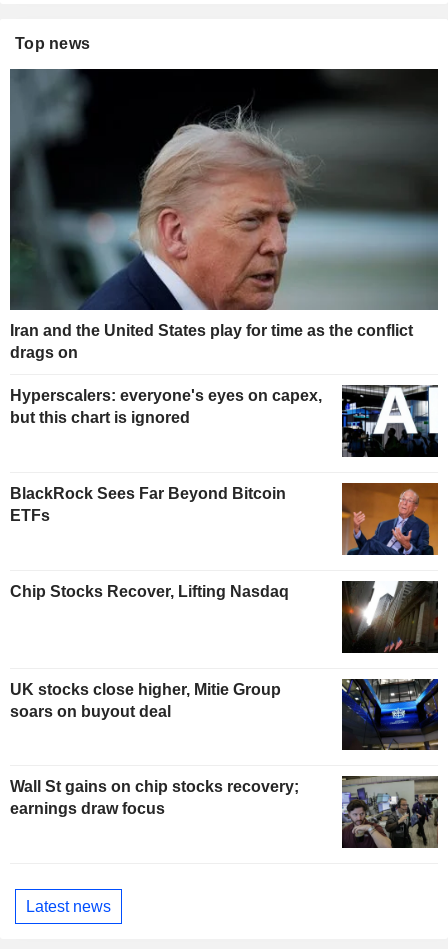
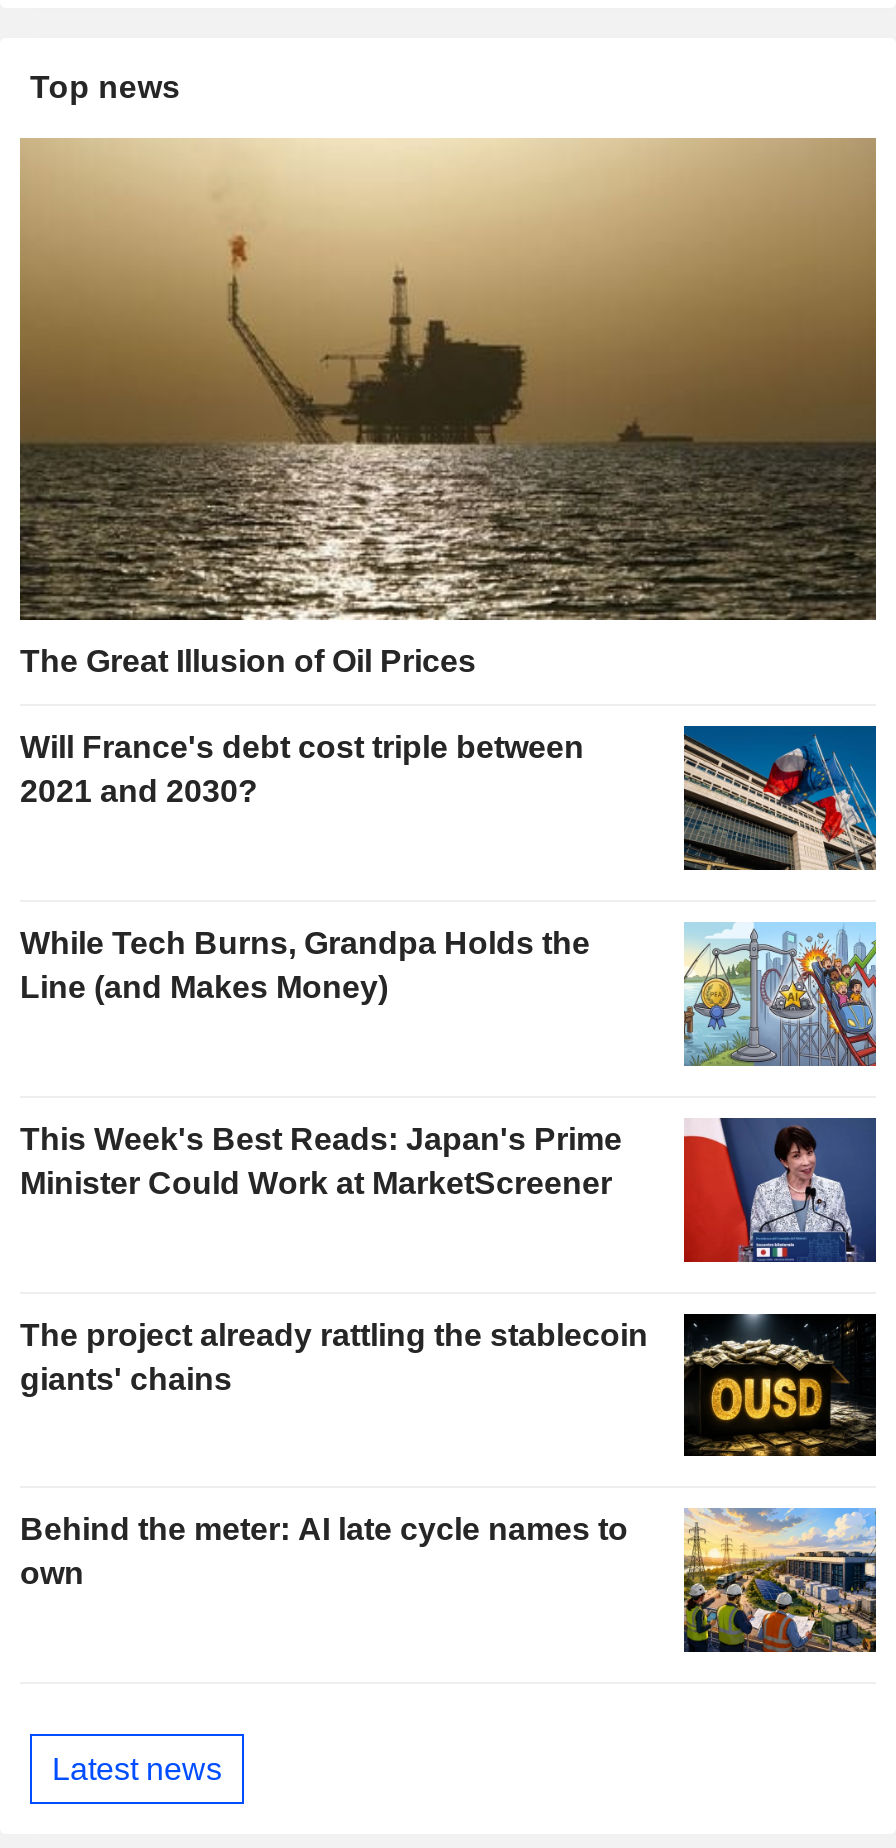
- [image]
- Iran and the United States play for time as the conflict
- drags on
+ [image]
+ The Great Illusion of Oil Prices

- Hyperscalers: everyone's eyes on capex,
- but this chart is ignored
+ Will France's debt cost triple between
+ 2021 and 2030?

- [image]
+ [image]

- BlackRock Sees Far Beyond Bitcoin
- ETFs
+ While Tech Burns, Grandpa Holds the
+ Line (and Makes Money)

- [image]
+ [image]

- Chip Stocks Recover, Lifting Nasdaq
+ This Week's Best Reads: Japan's Prime
+ Minister Could Work at MarketScreener

- [image]
+ [image]

- UK stocks close higher, Mitie Group
- soars on buyout deal
+ The project already rattling the stablecoin
+ giants' chains

- [image]
+ [image]

- Wall St gains on chip stocks recovery;
- earnings draw focus
+ Behind the meter: AI late cycle names to
+ own

- [image]
+ [image]
